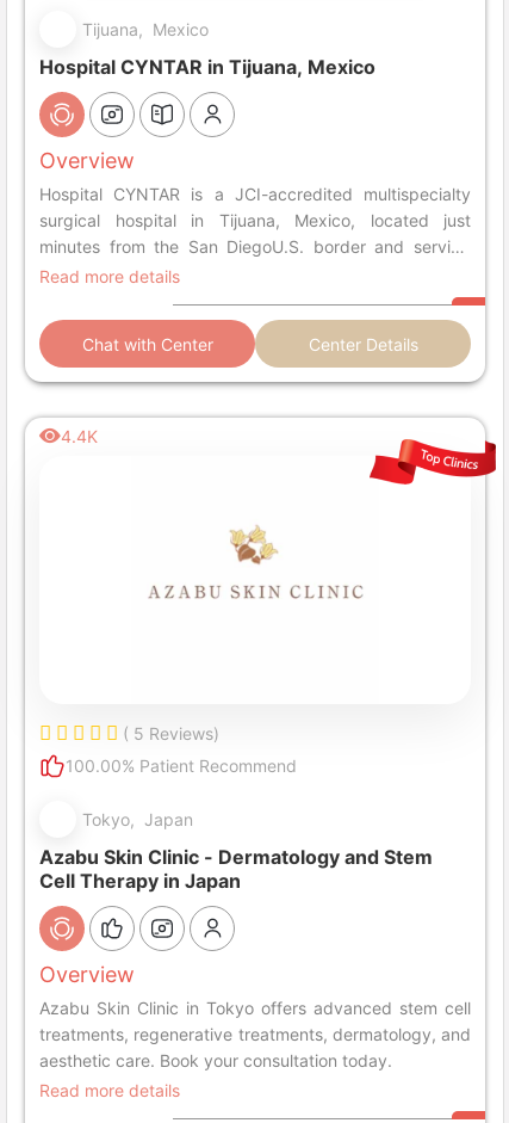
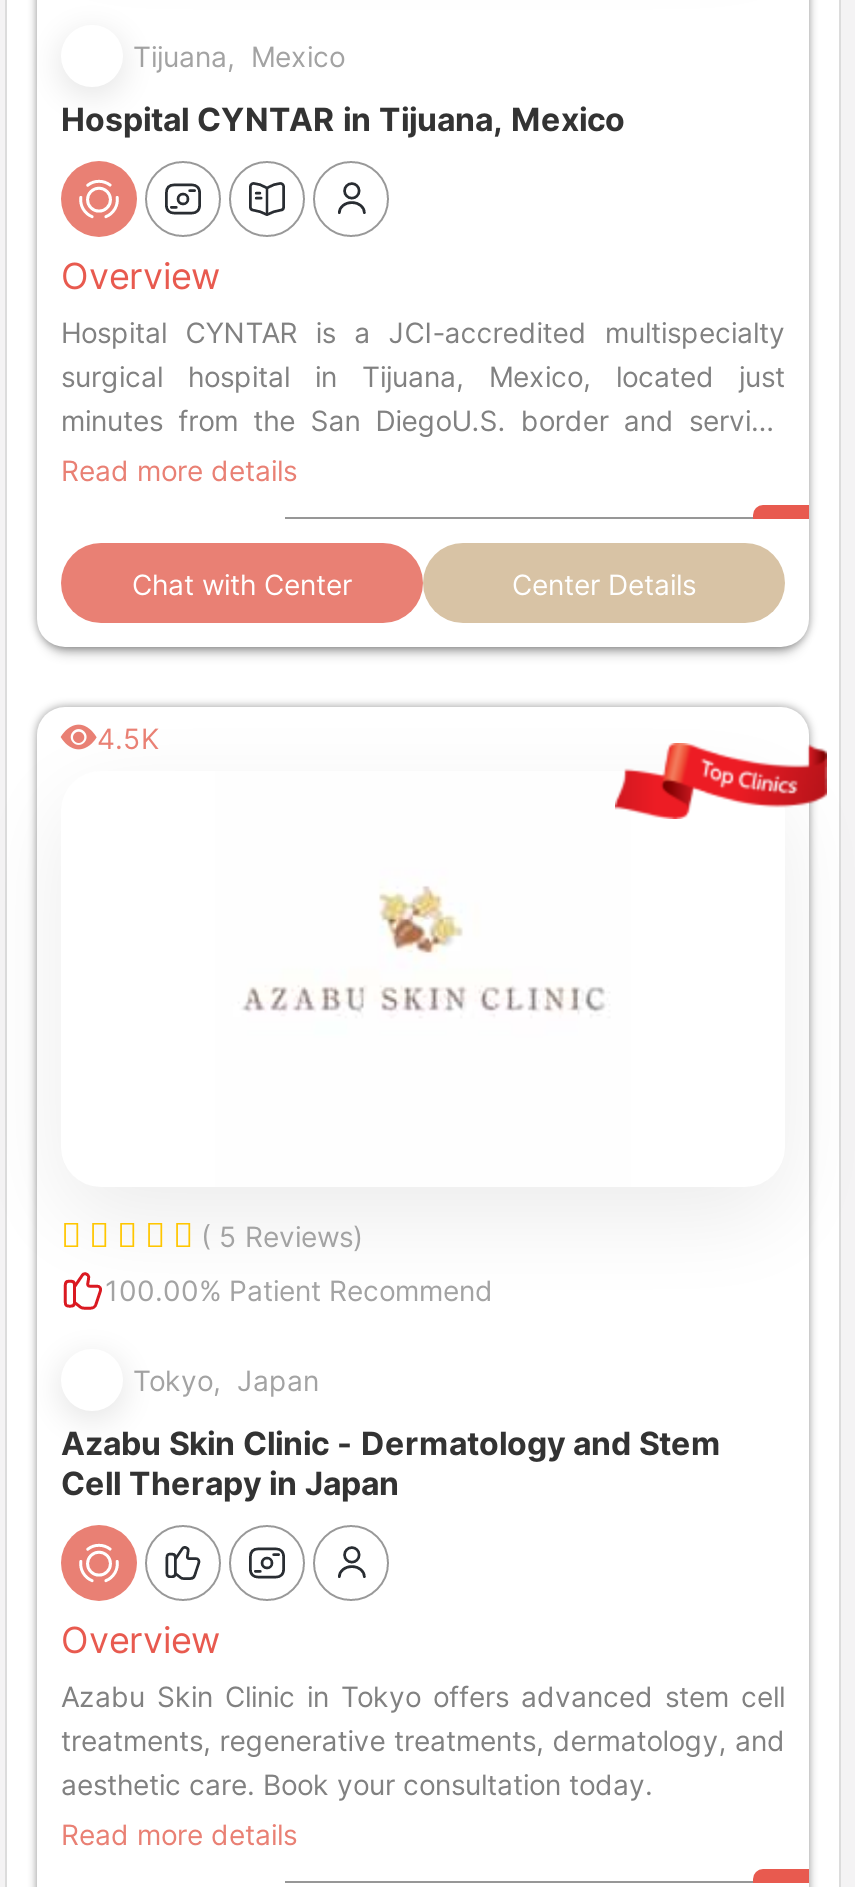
- 4.4K
+ 4.5K
